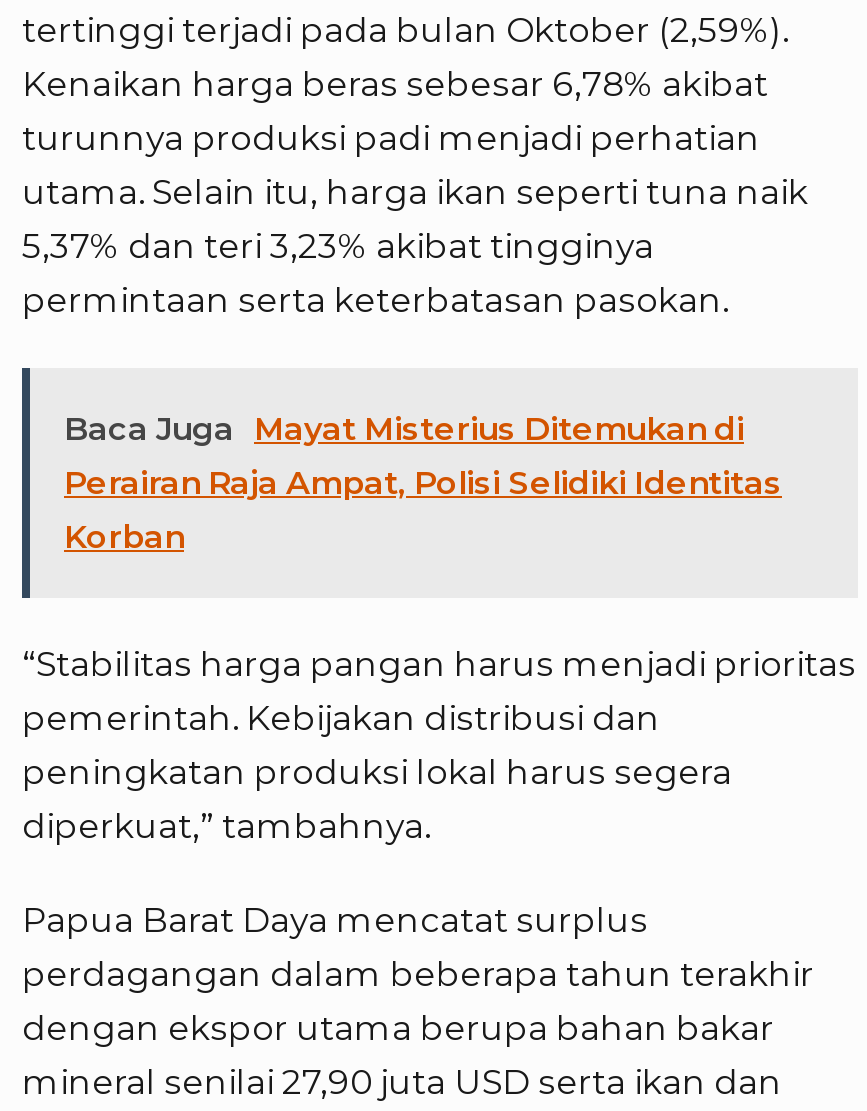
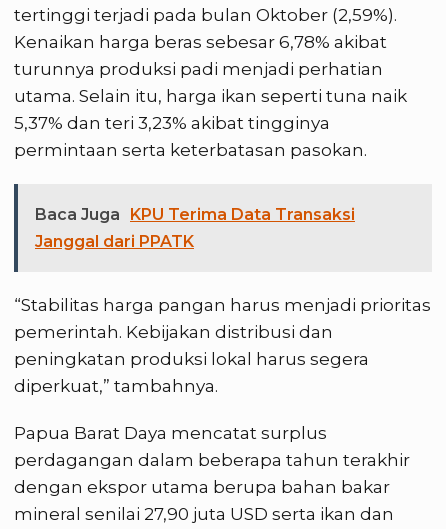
- Baca Juga Mayat Misterius Ditemukan di
- Perairan Raja Ampat, Polisi Selidiki Identitas
- Korban
+ Baca Juga KPU Terima Data Transaksi
+ Janggal dari PPATK
